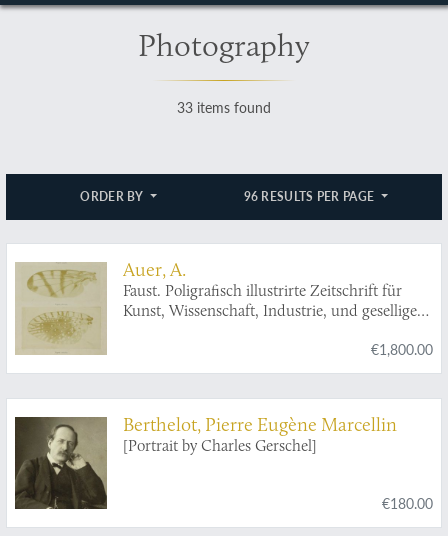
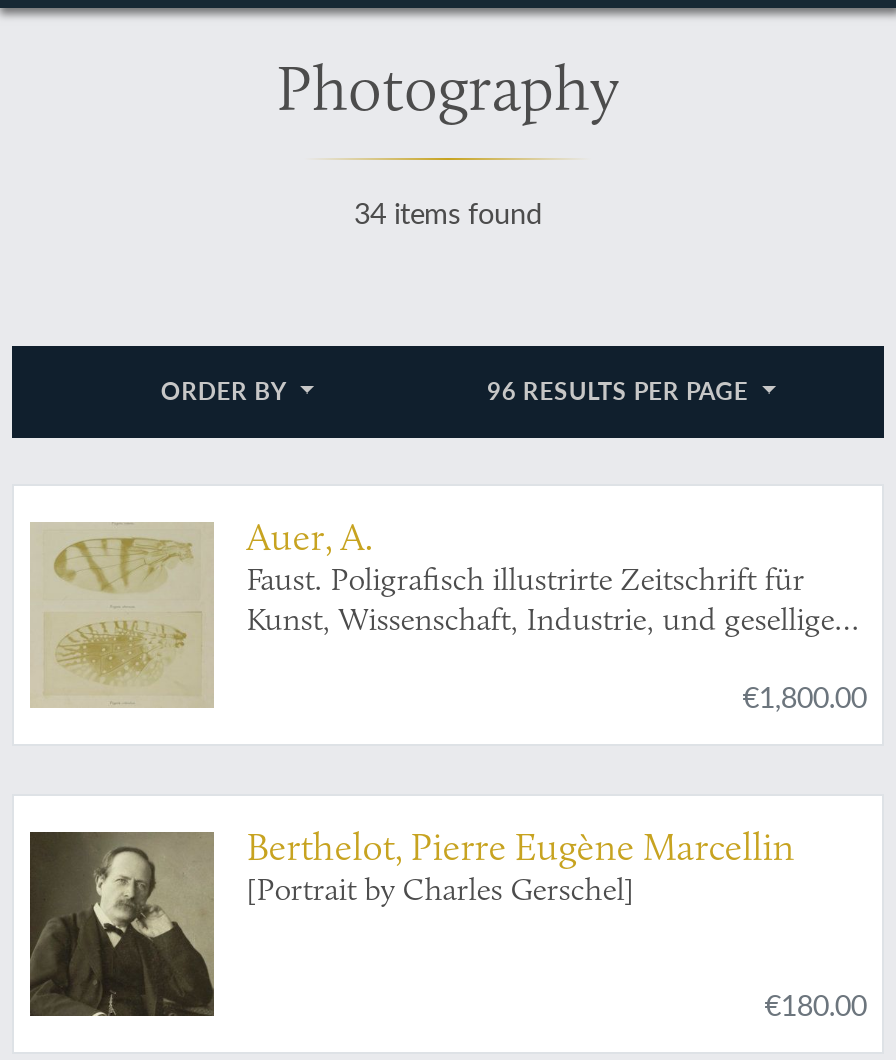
- 33 items found
+ 34 items found
